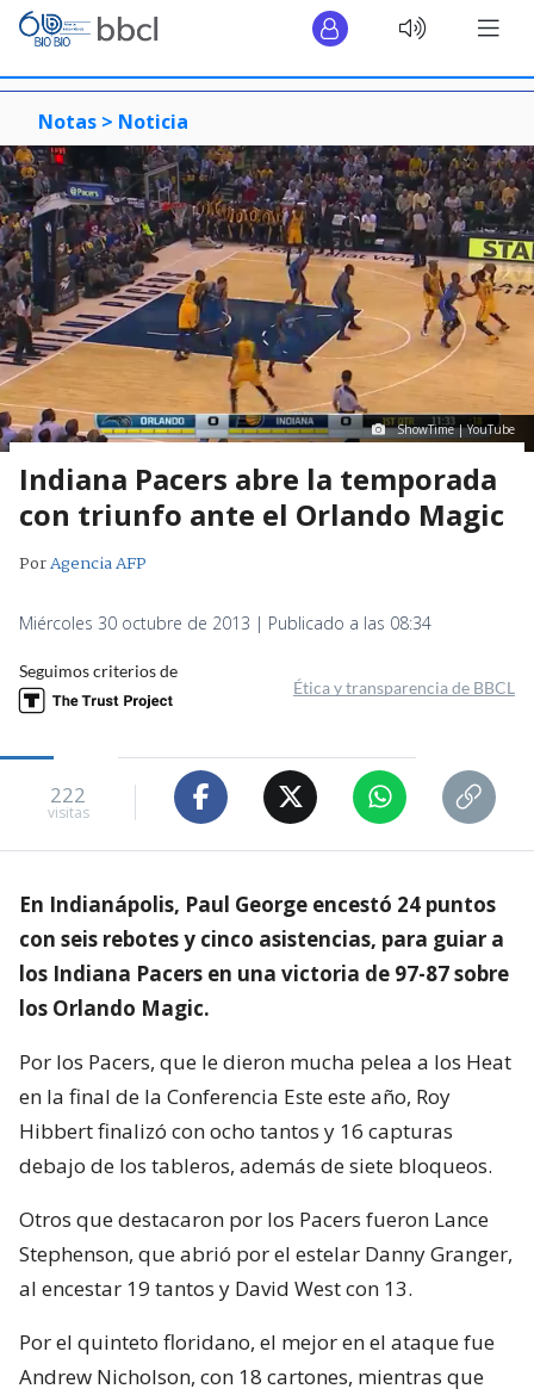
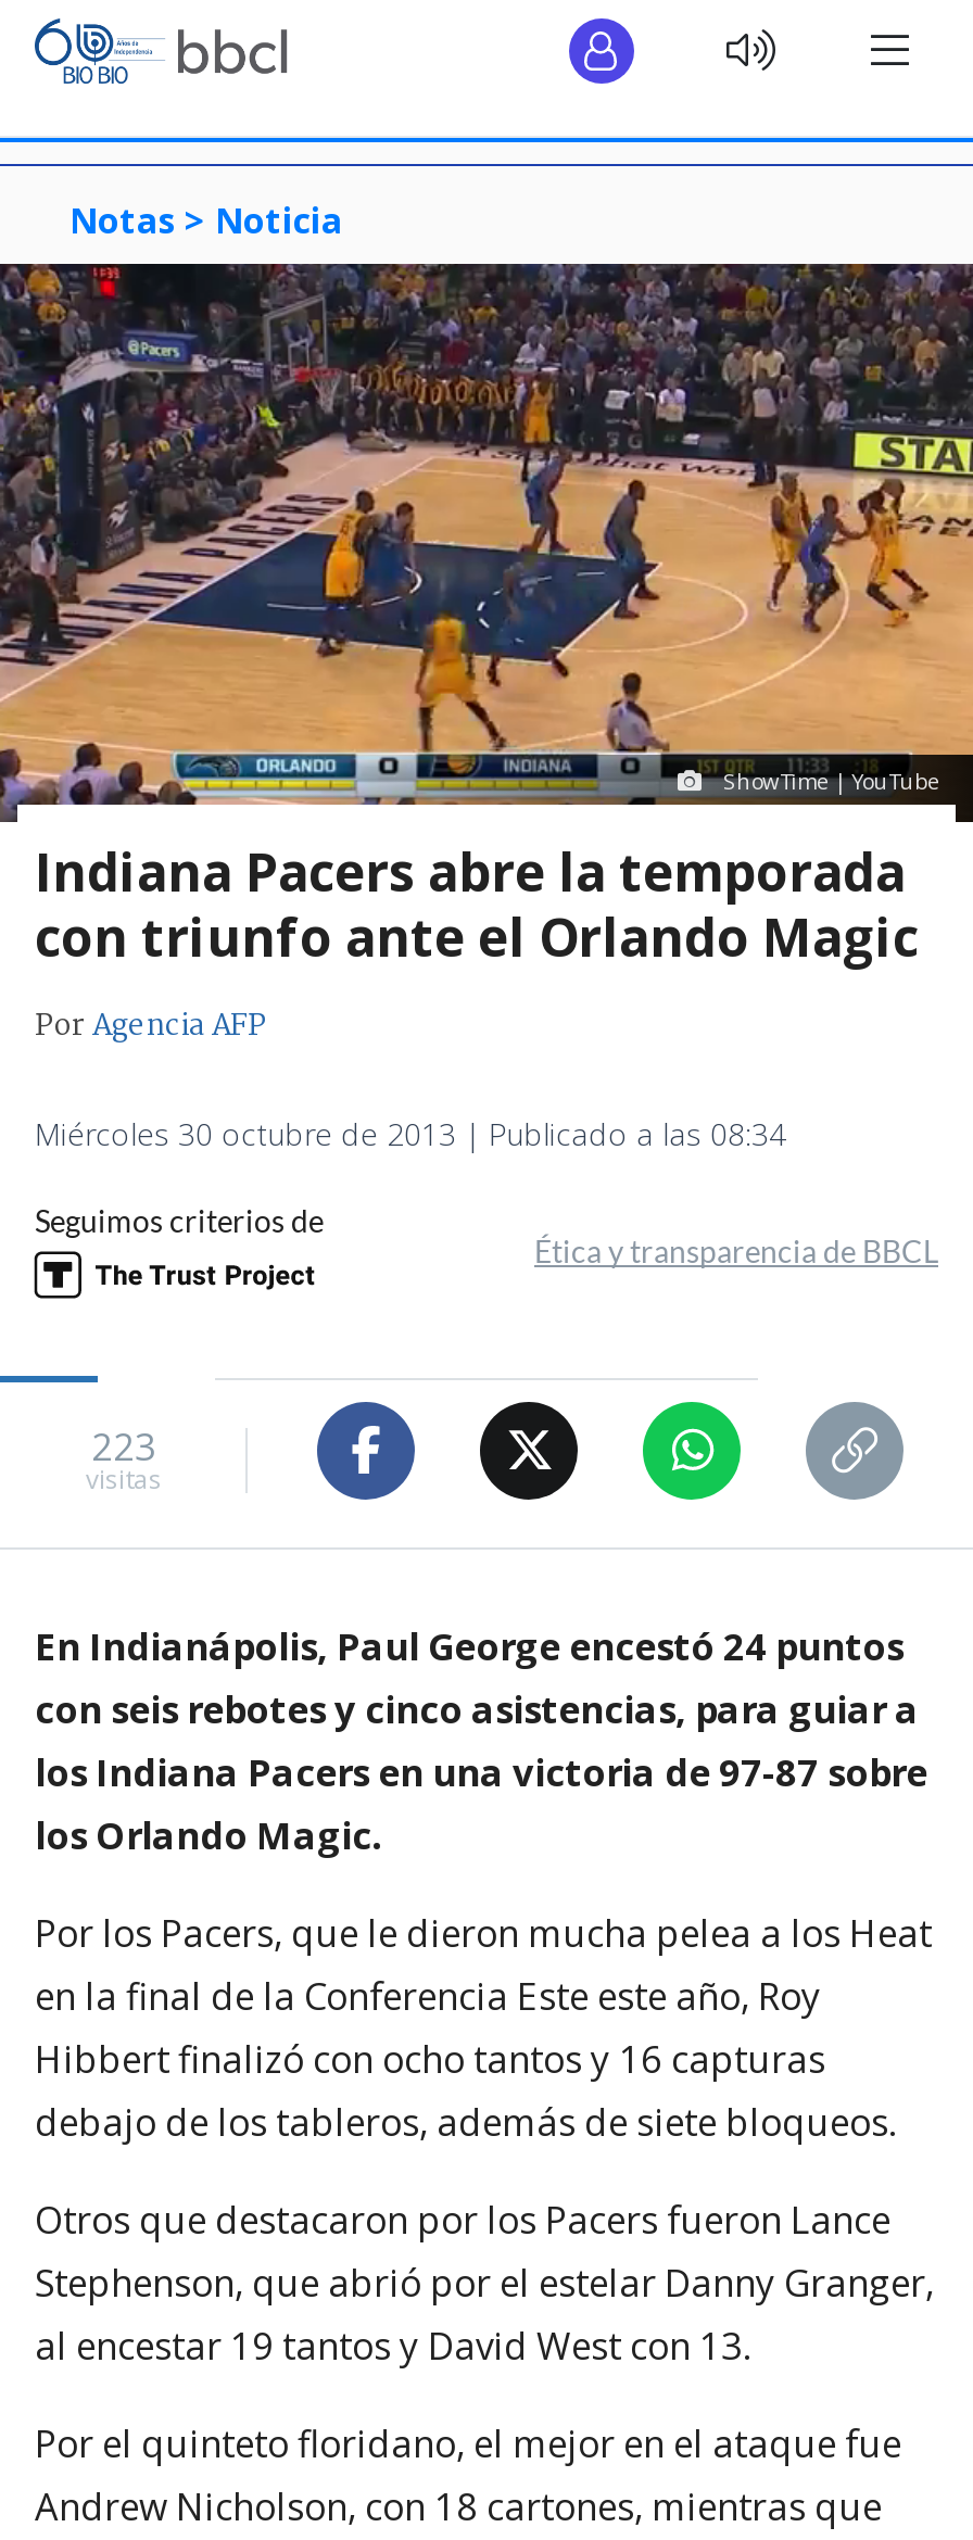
- 222
+ 223
